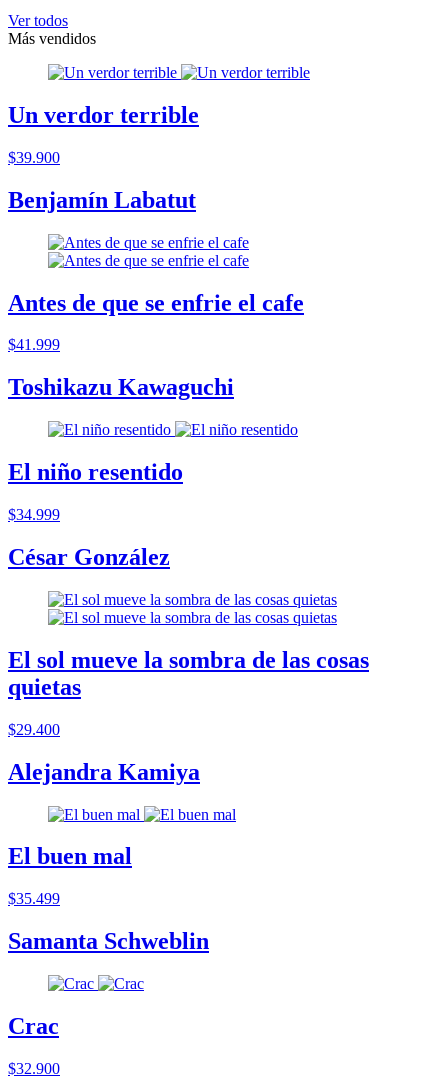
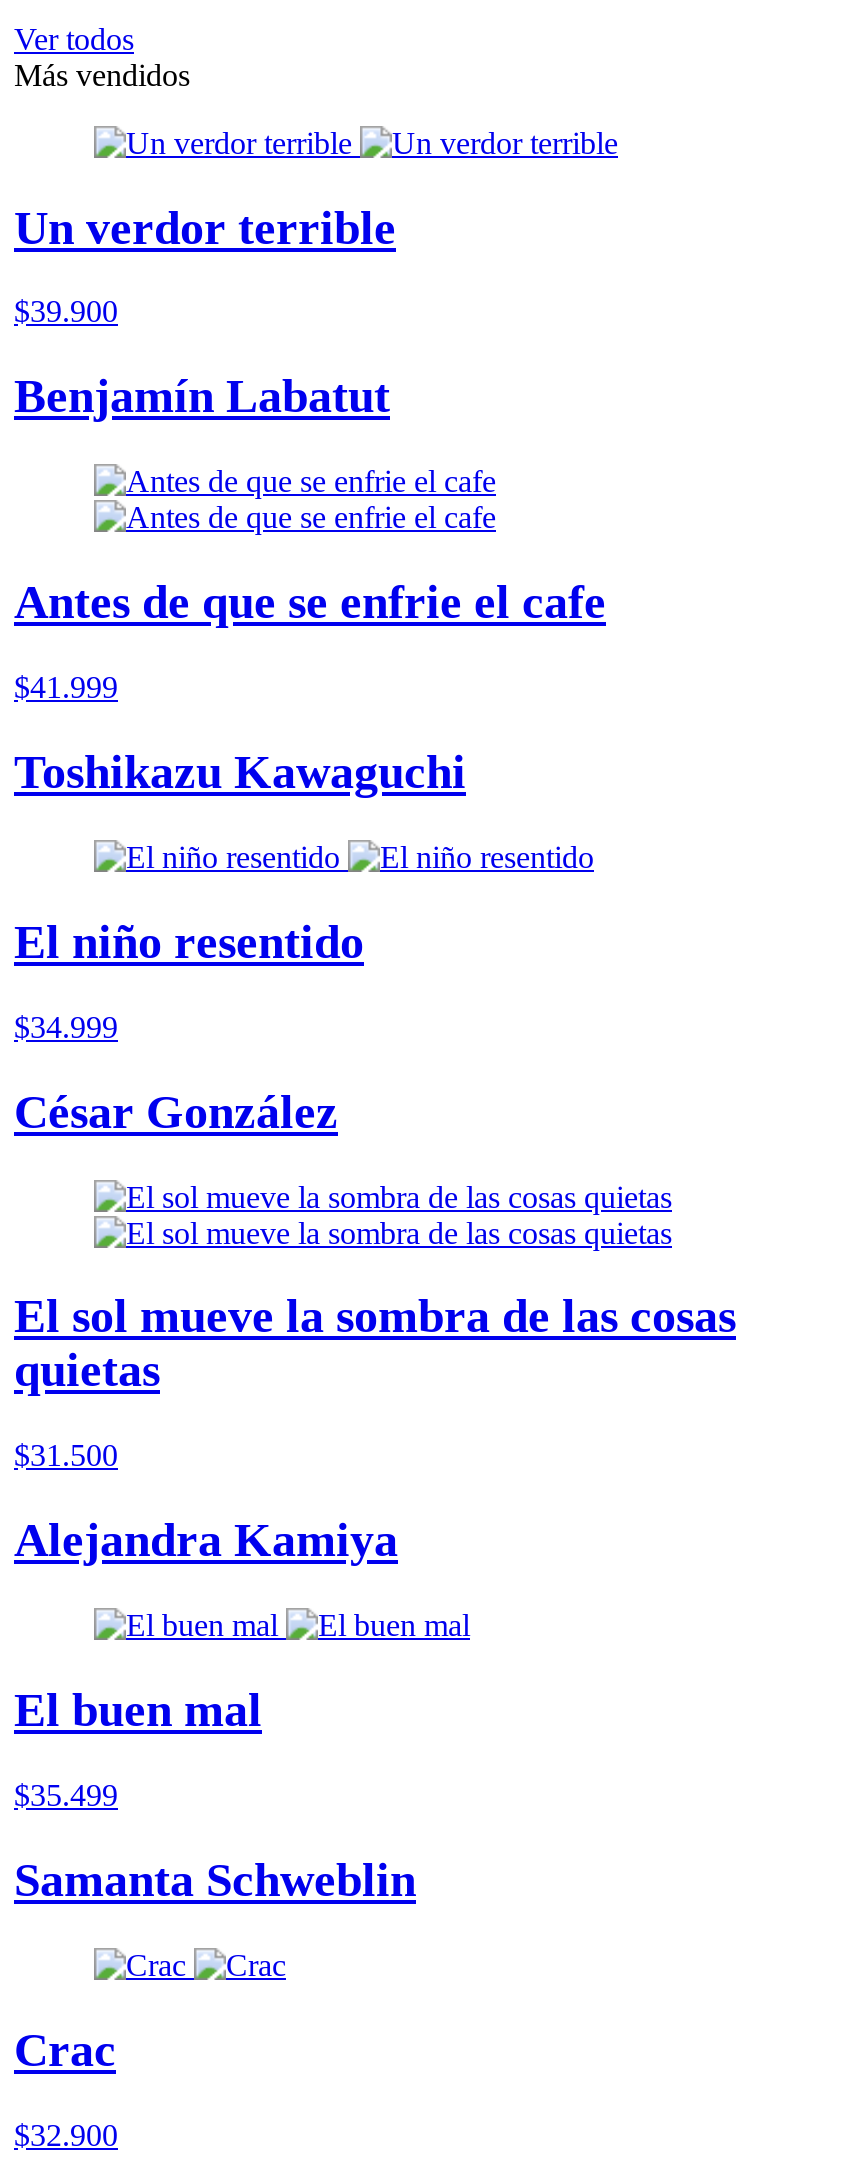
- $29.400
+ $31.500
